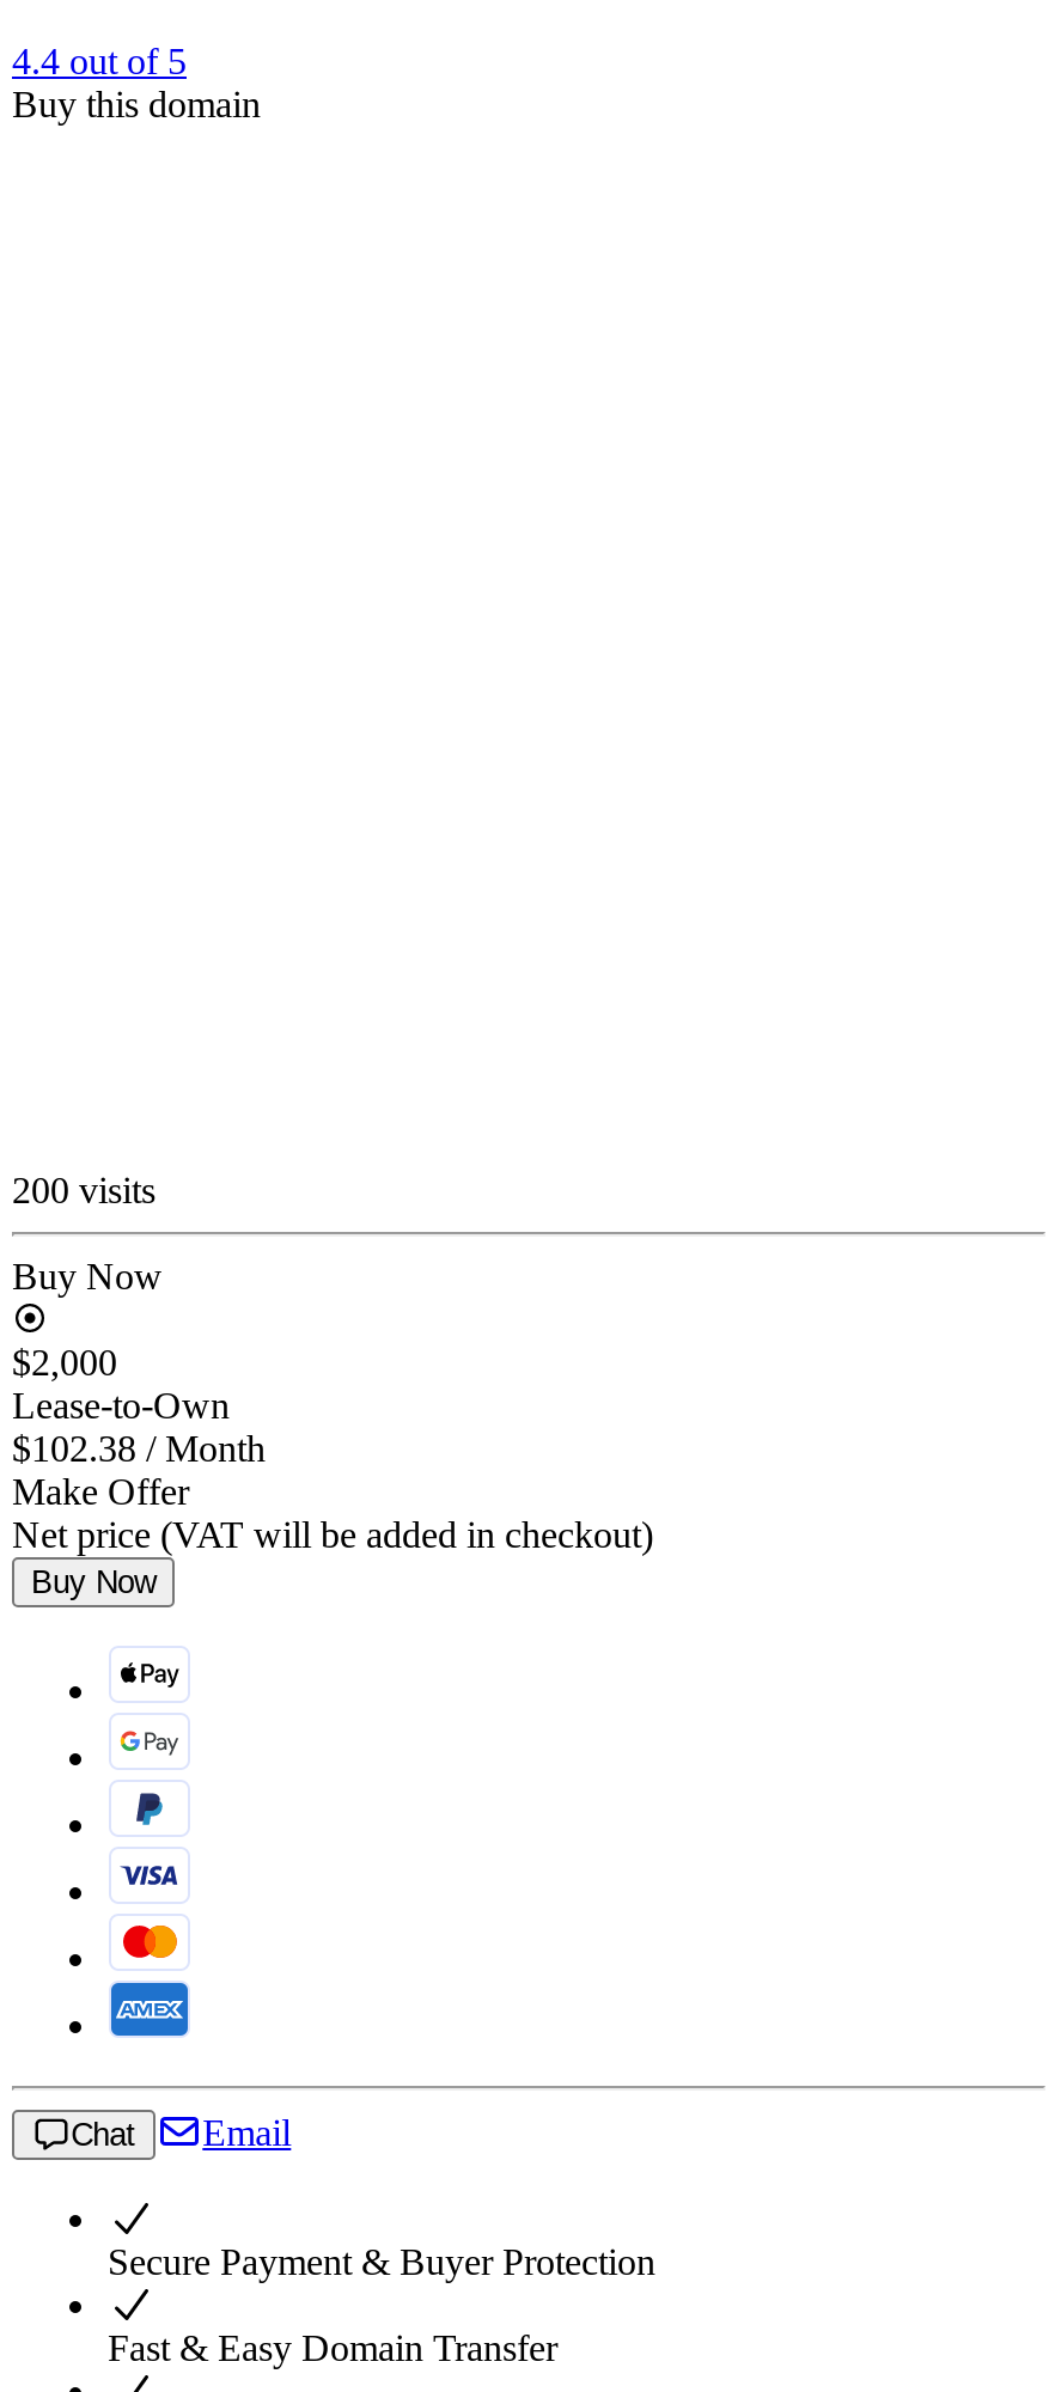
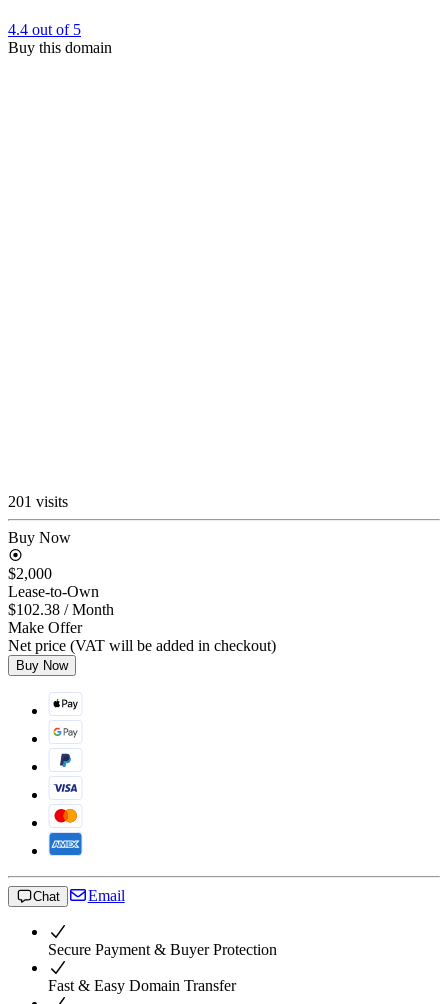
- 200 visits
+ 201 visits
